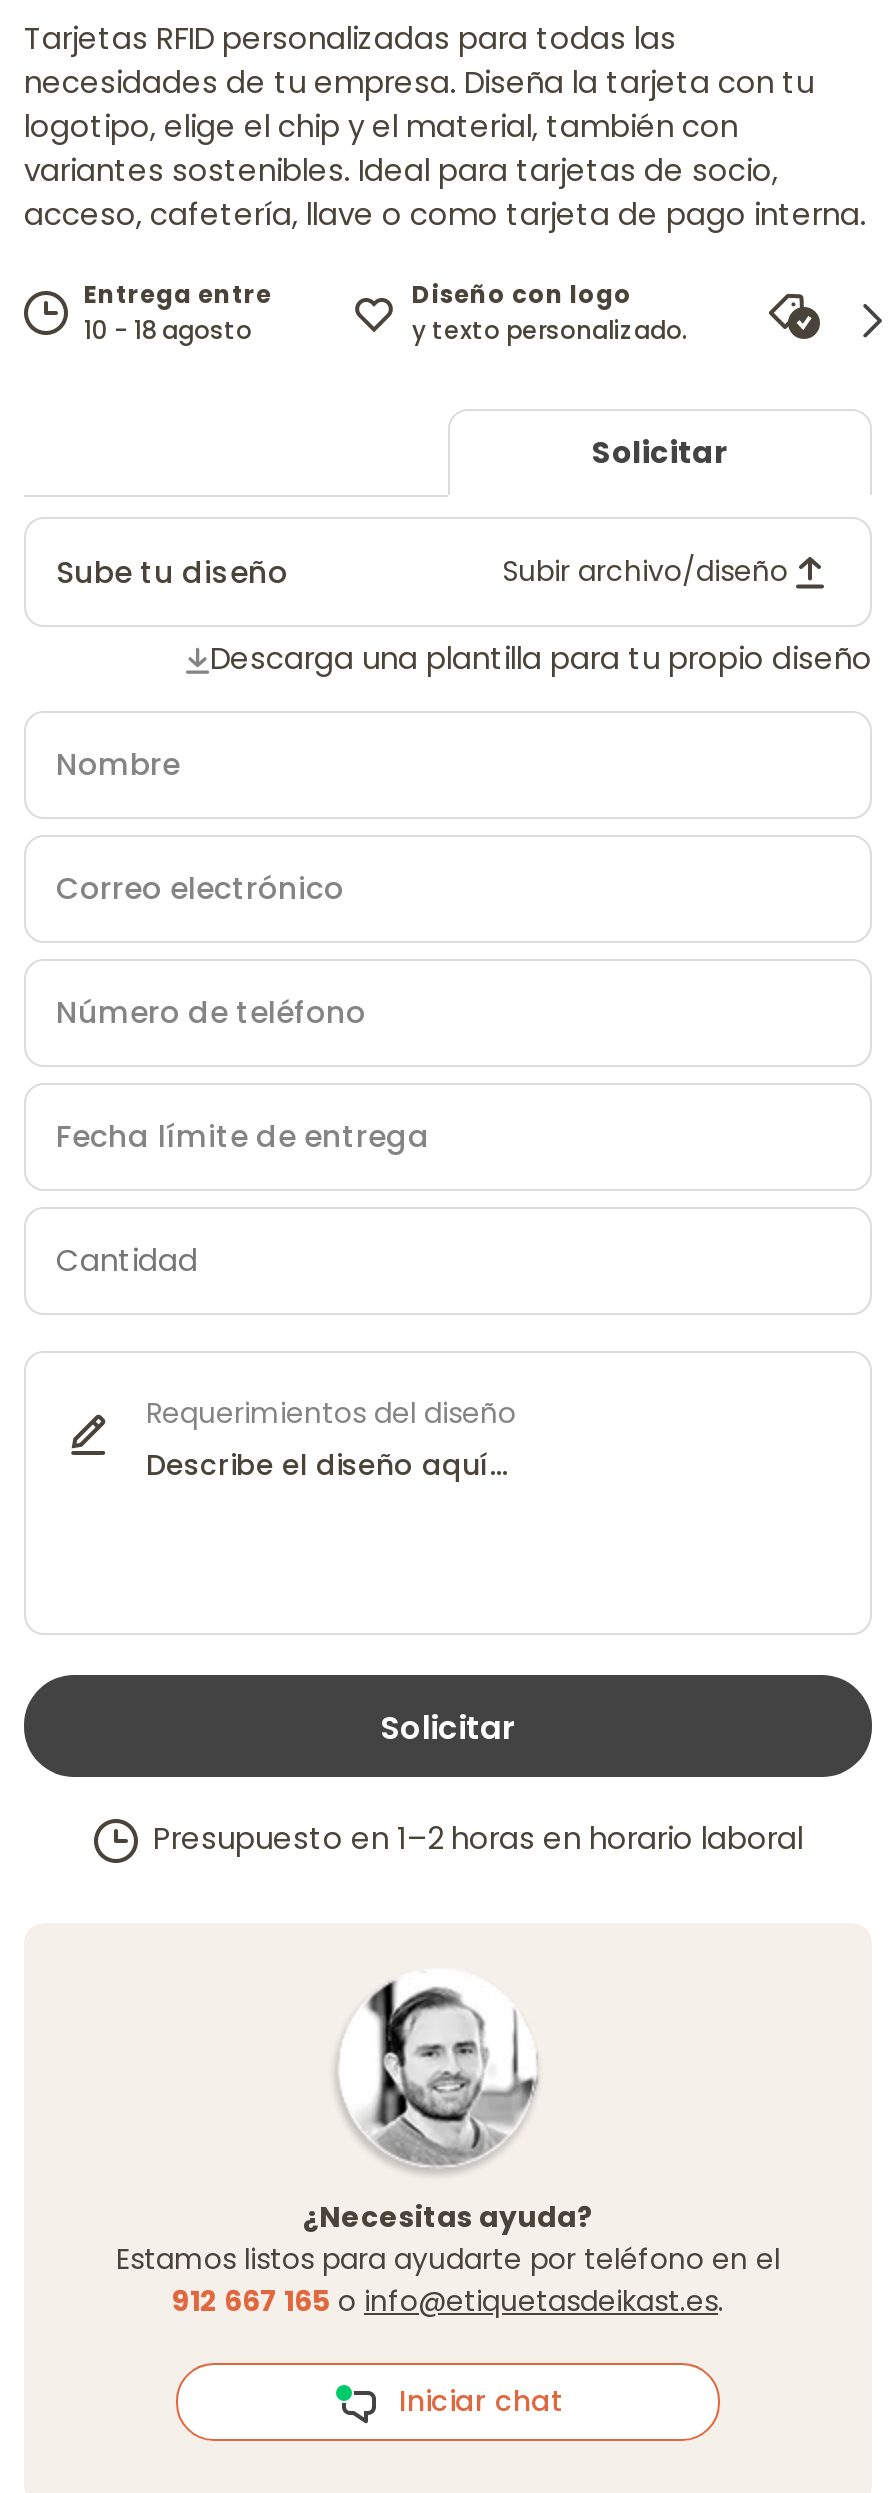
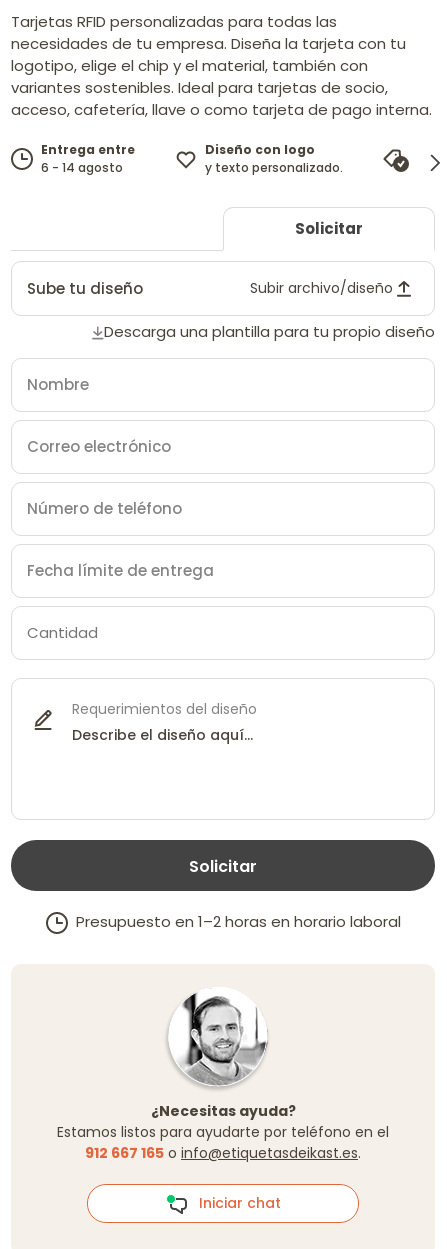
- 10 - 18 agosto
+ 6 - 14 agosto
